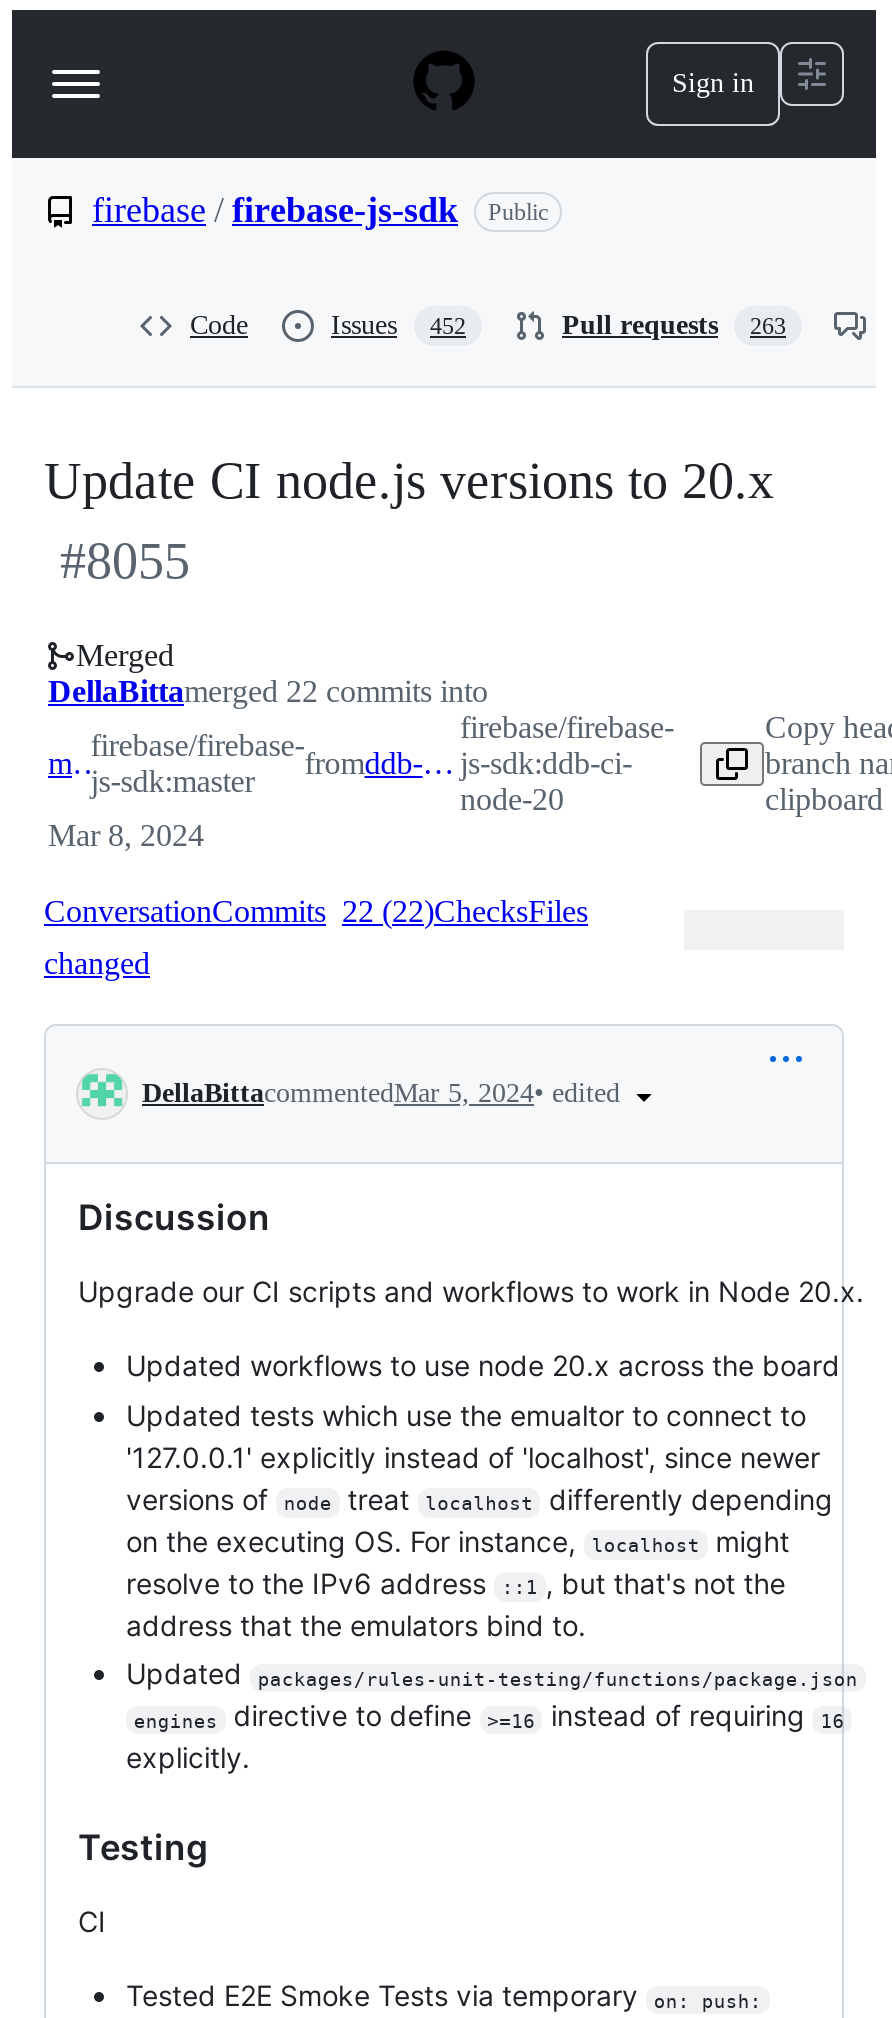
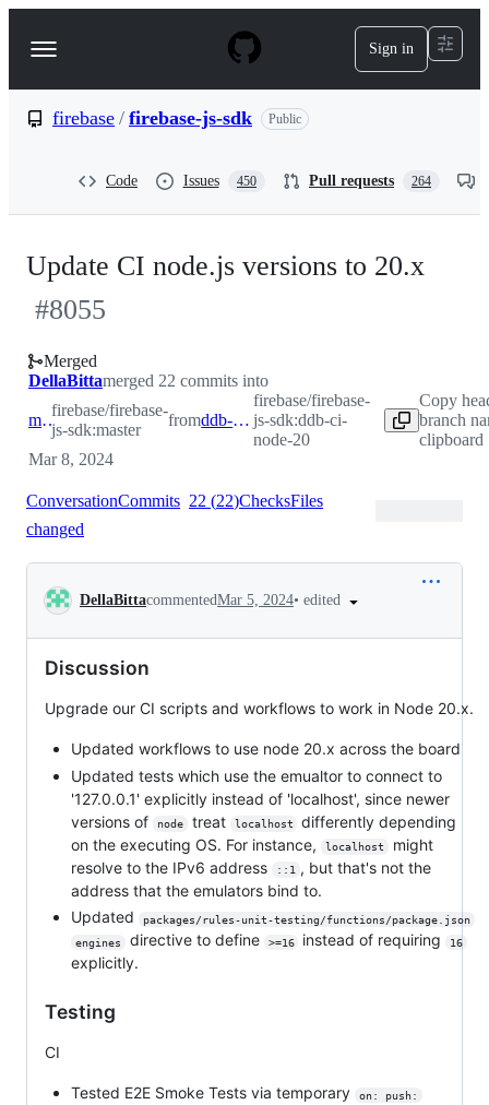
- Issues 452
+ Issues 450

- Pull requests 263
+ Pull requests 264
